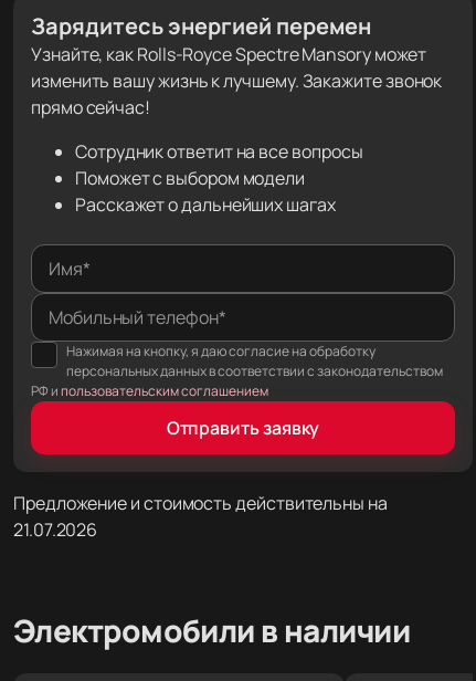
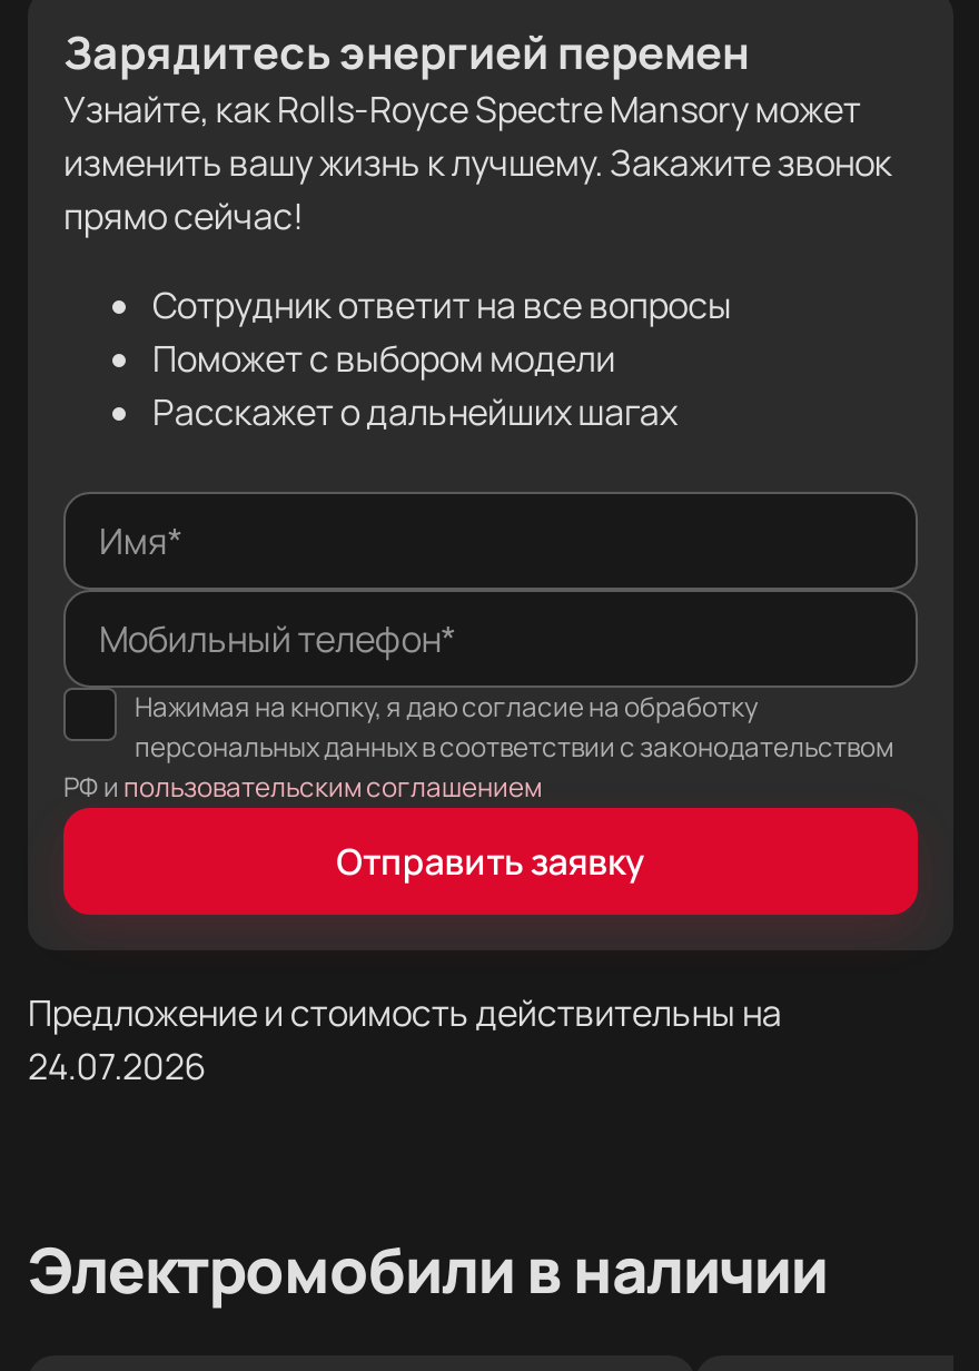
- 21.07.2026
+ 24.07.2026
